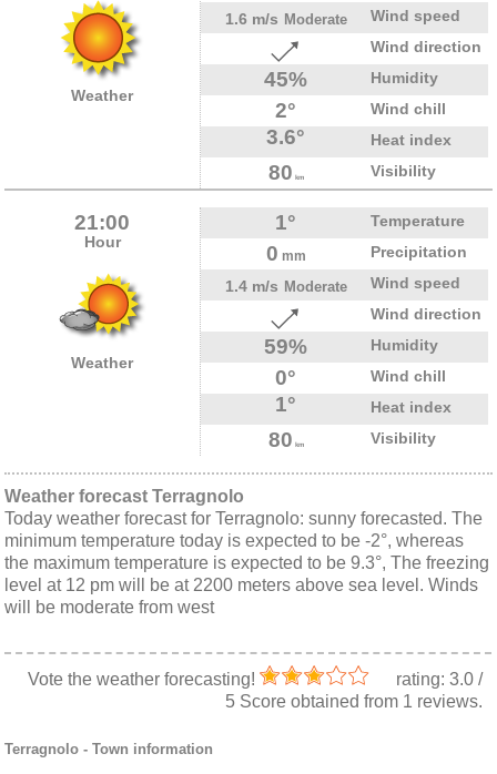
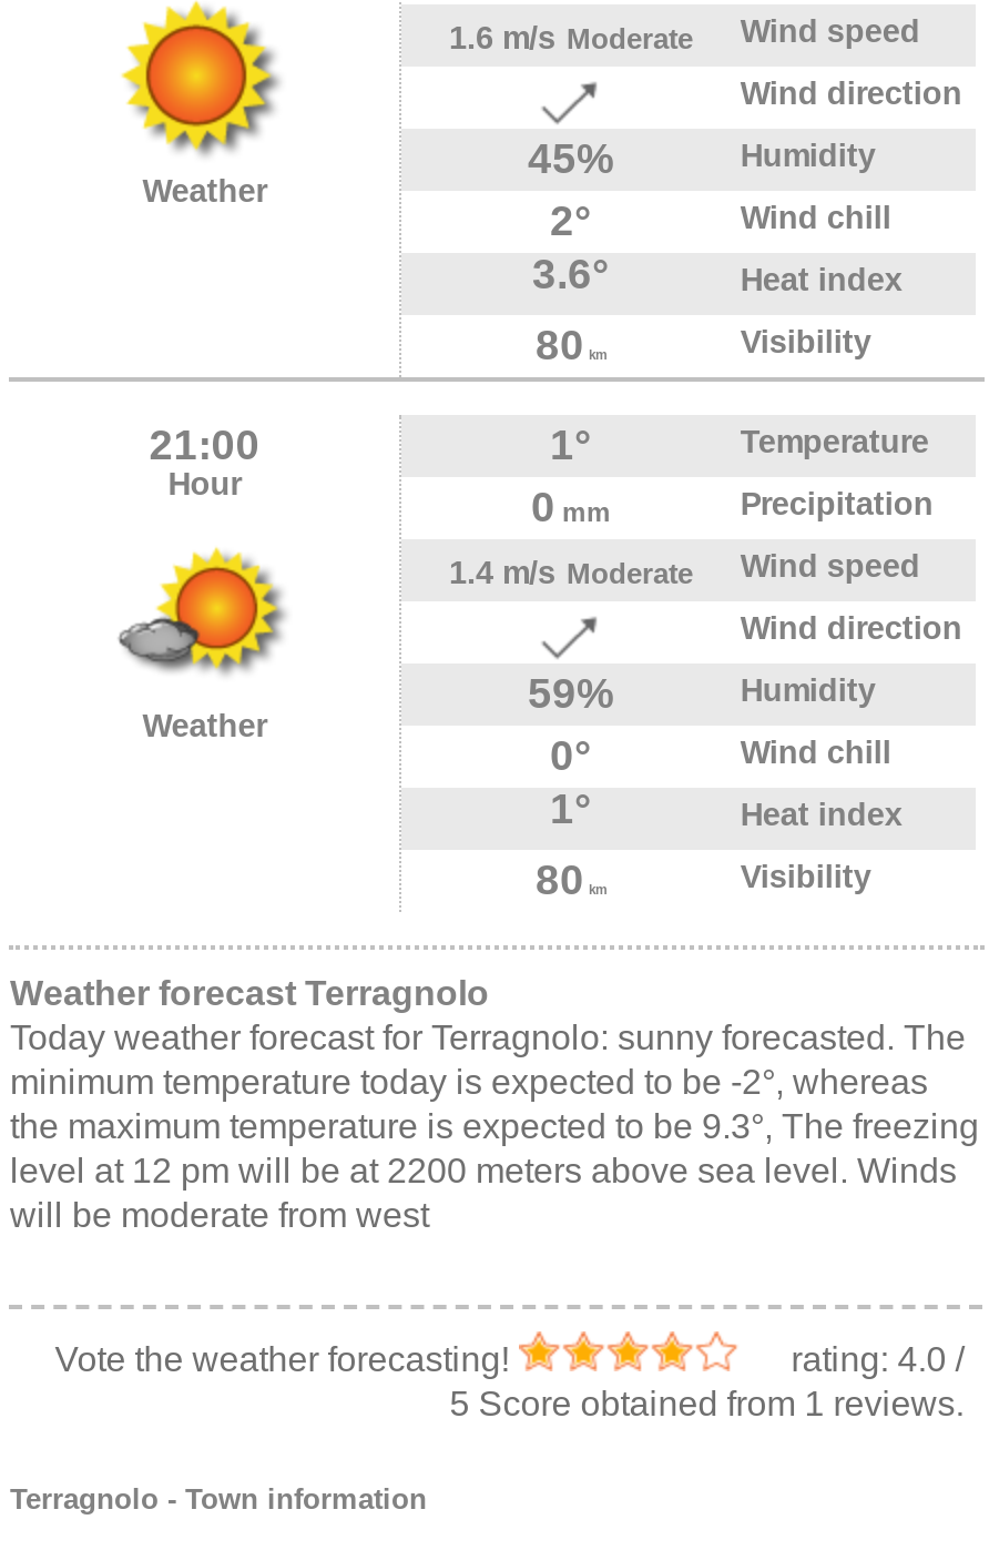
- rating: 3.0 /
+ rating: 4.0 /
